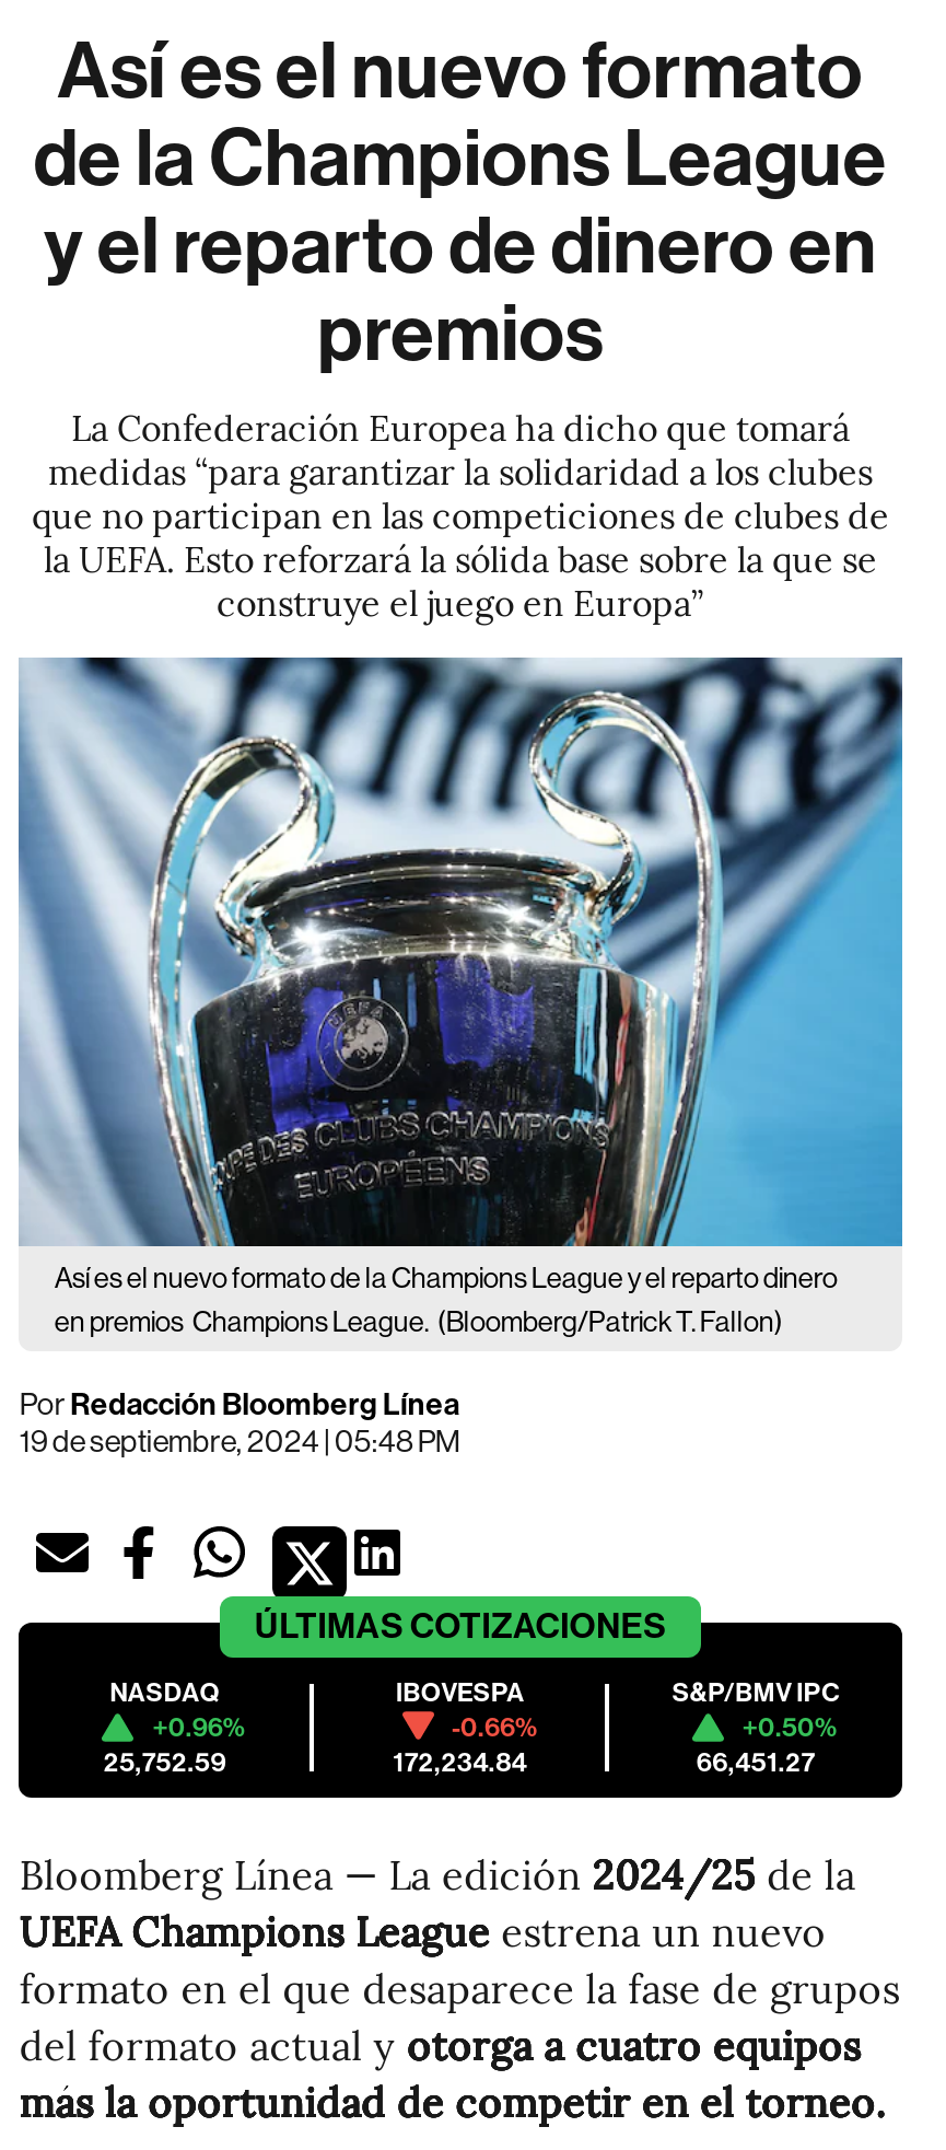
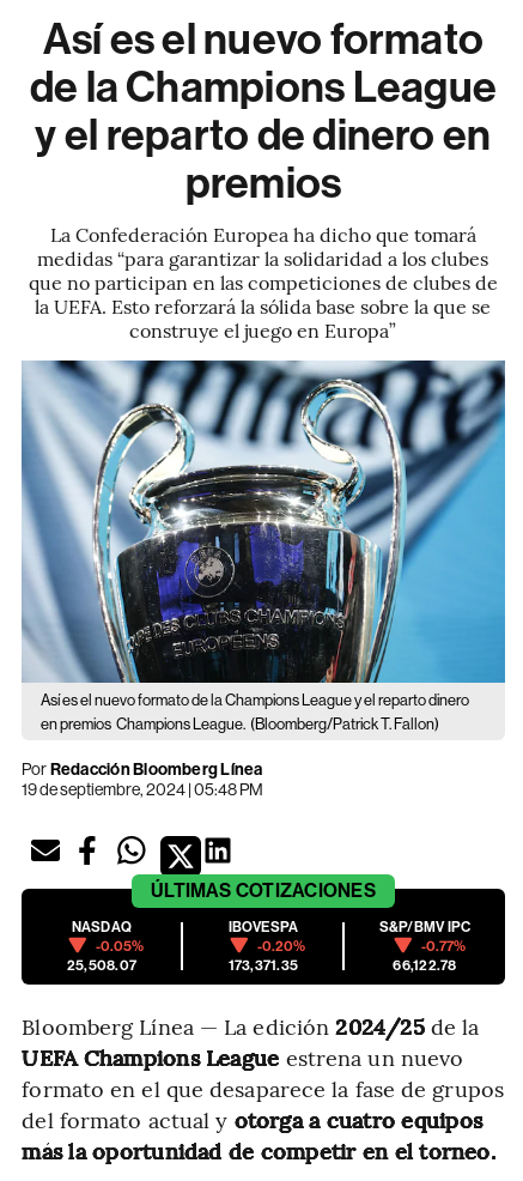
- +0.96%
+ -0.05%

- -0.66%
+ -0.20%

- +0.50%
+ -0.77%

- 25,752.59
+ 25,508.07

- 172,234.84
+ 173,371.35

- 66,451.27
+ 66,122.78
